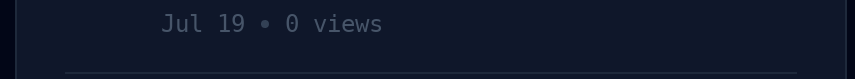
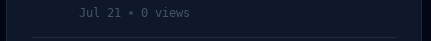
- Jul 19 0 views
+ Jul 21 0 views
